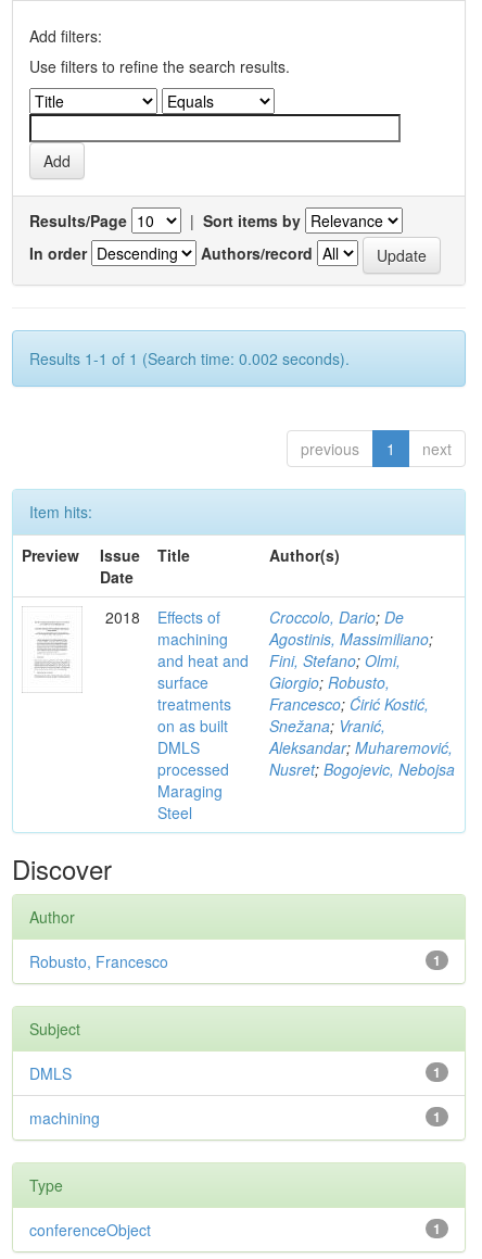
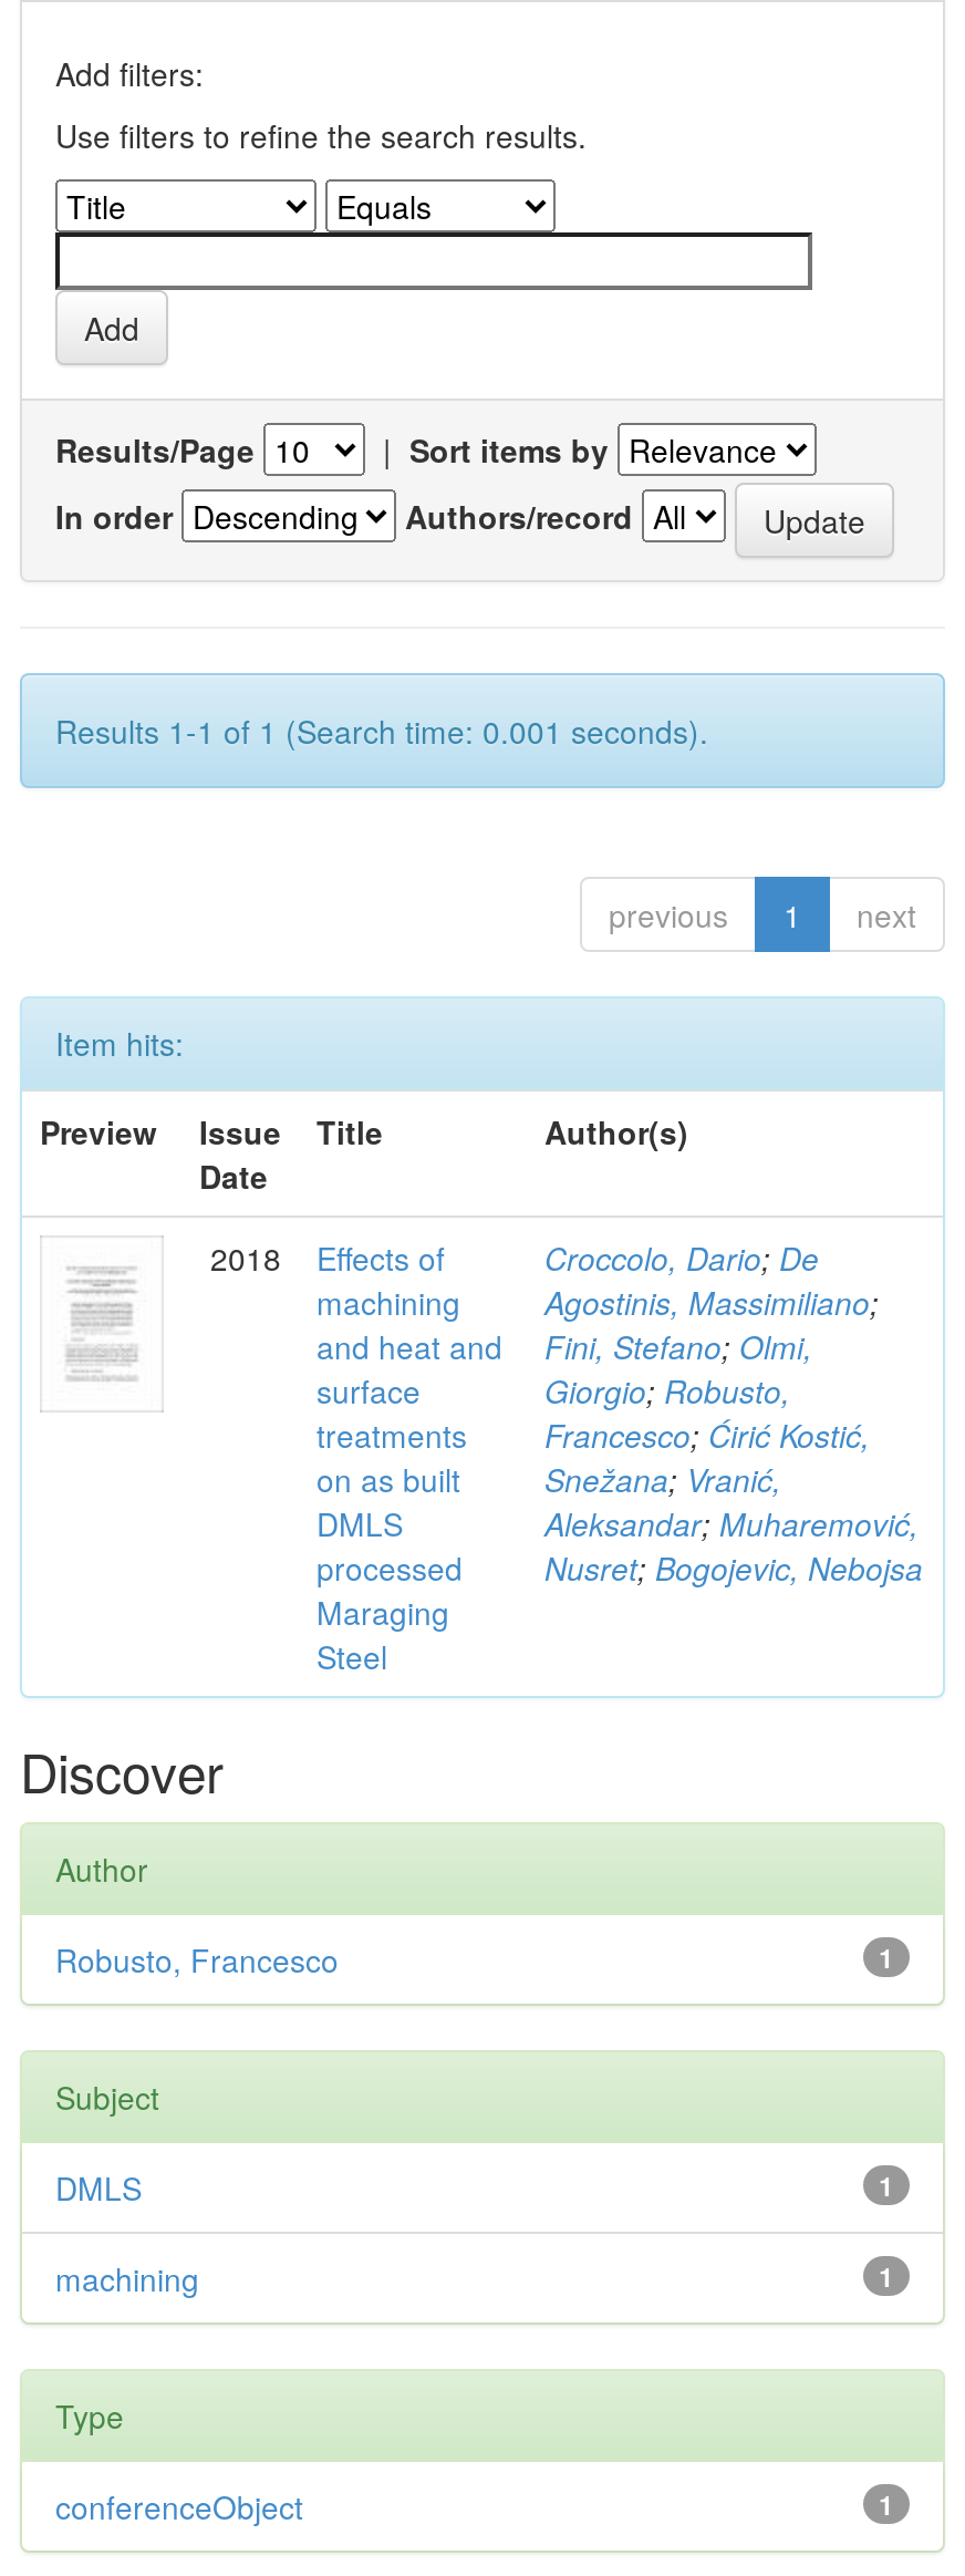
- Results 1-1 of 1 (Search time: 0.002 seconds).
+ Results 1-1 of 1 (Search time: 0.001 seconds).
